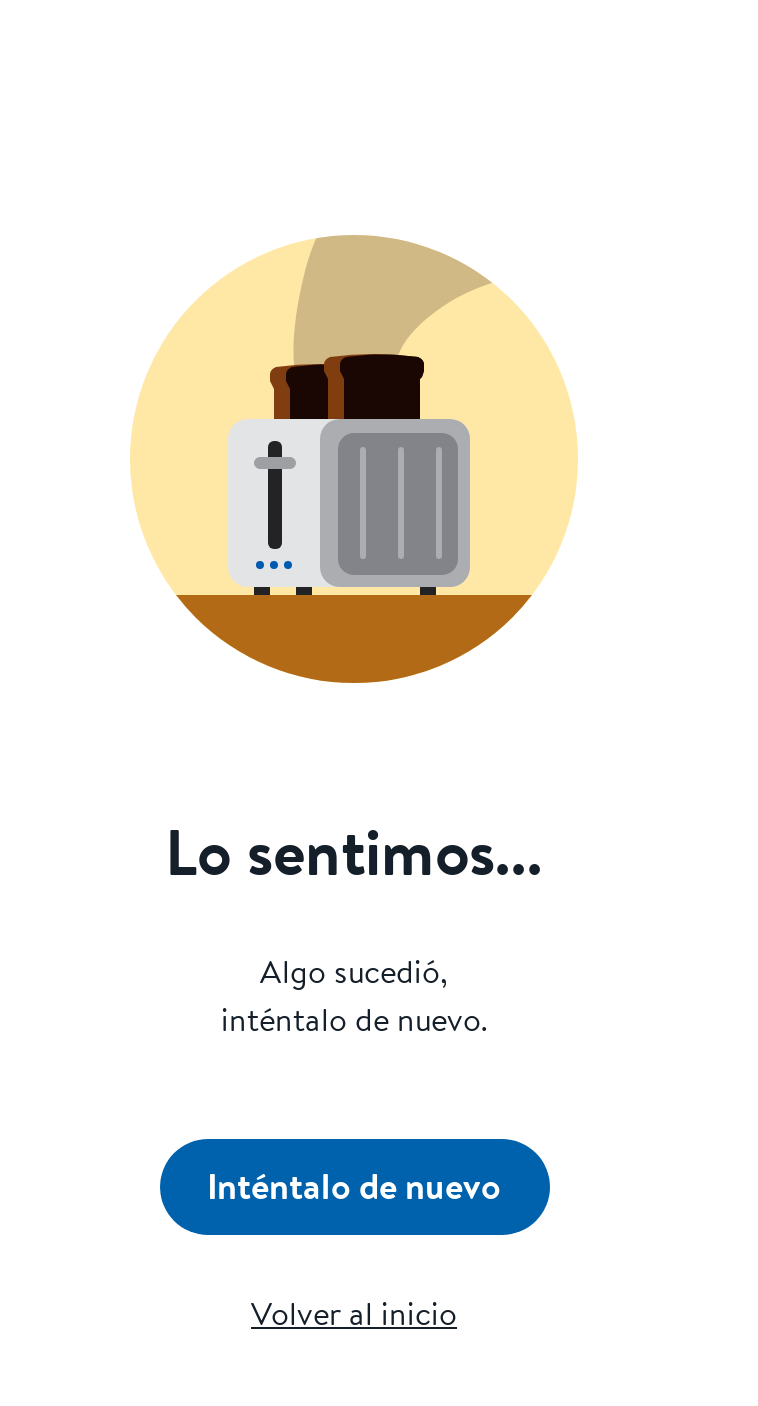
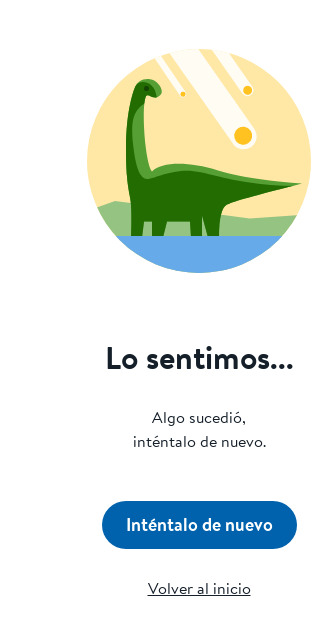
- [image]
+ [image]
